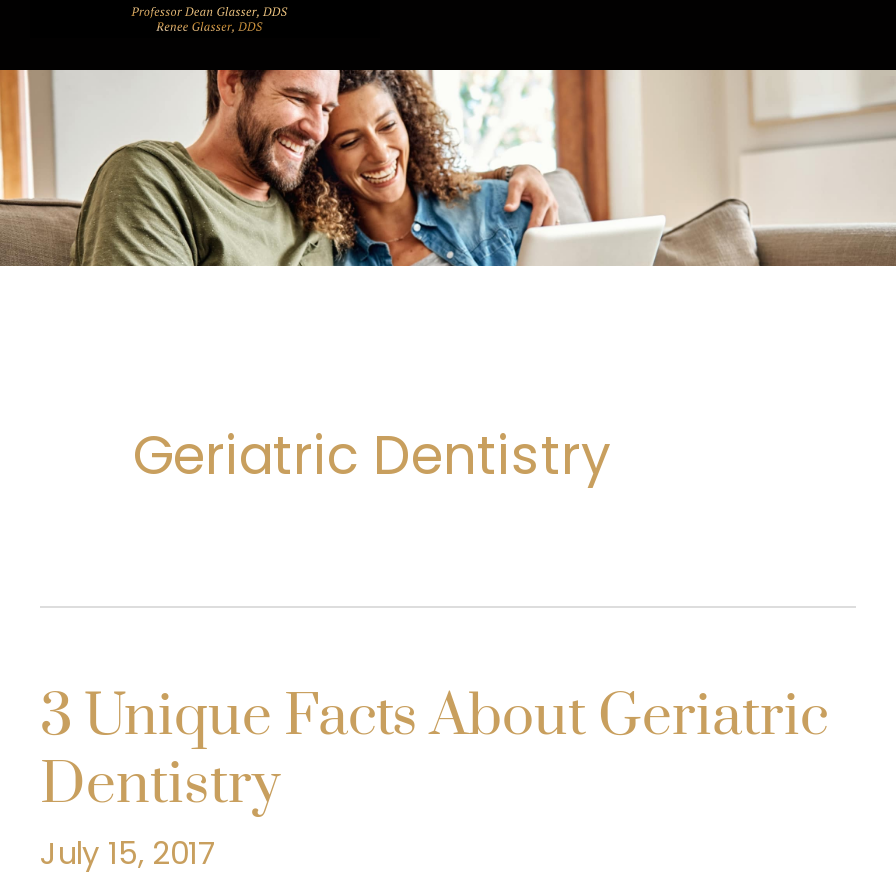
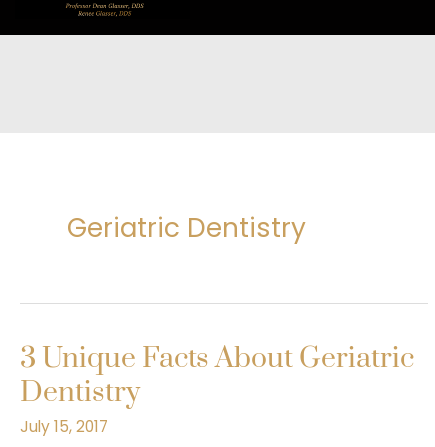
- [image]
